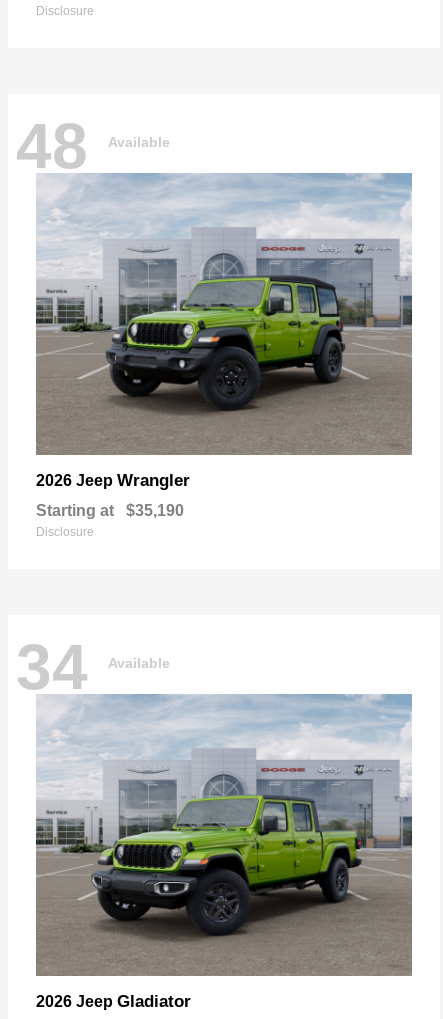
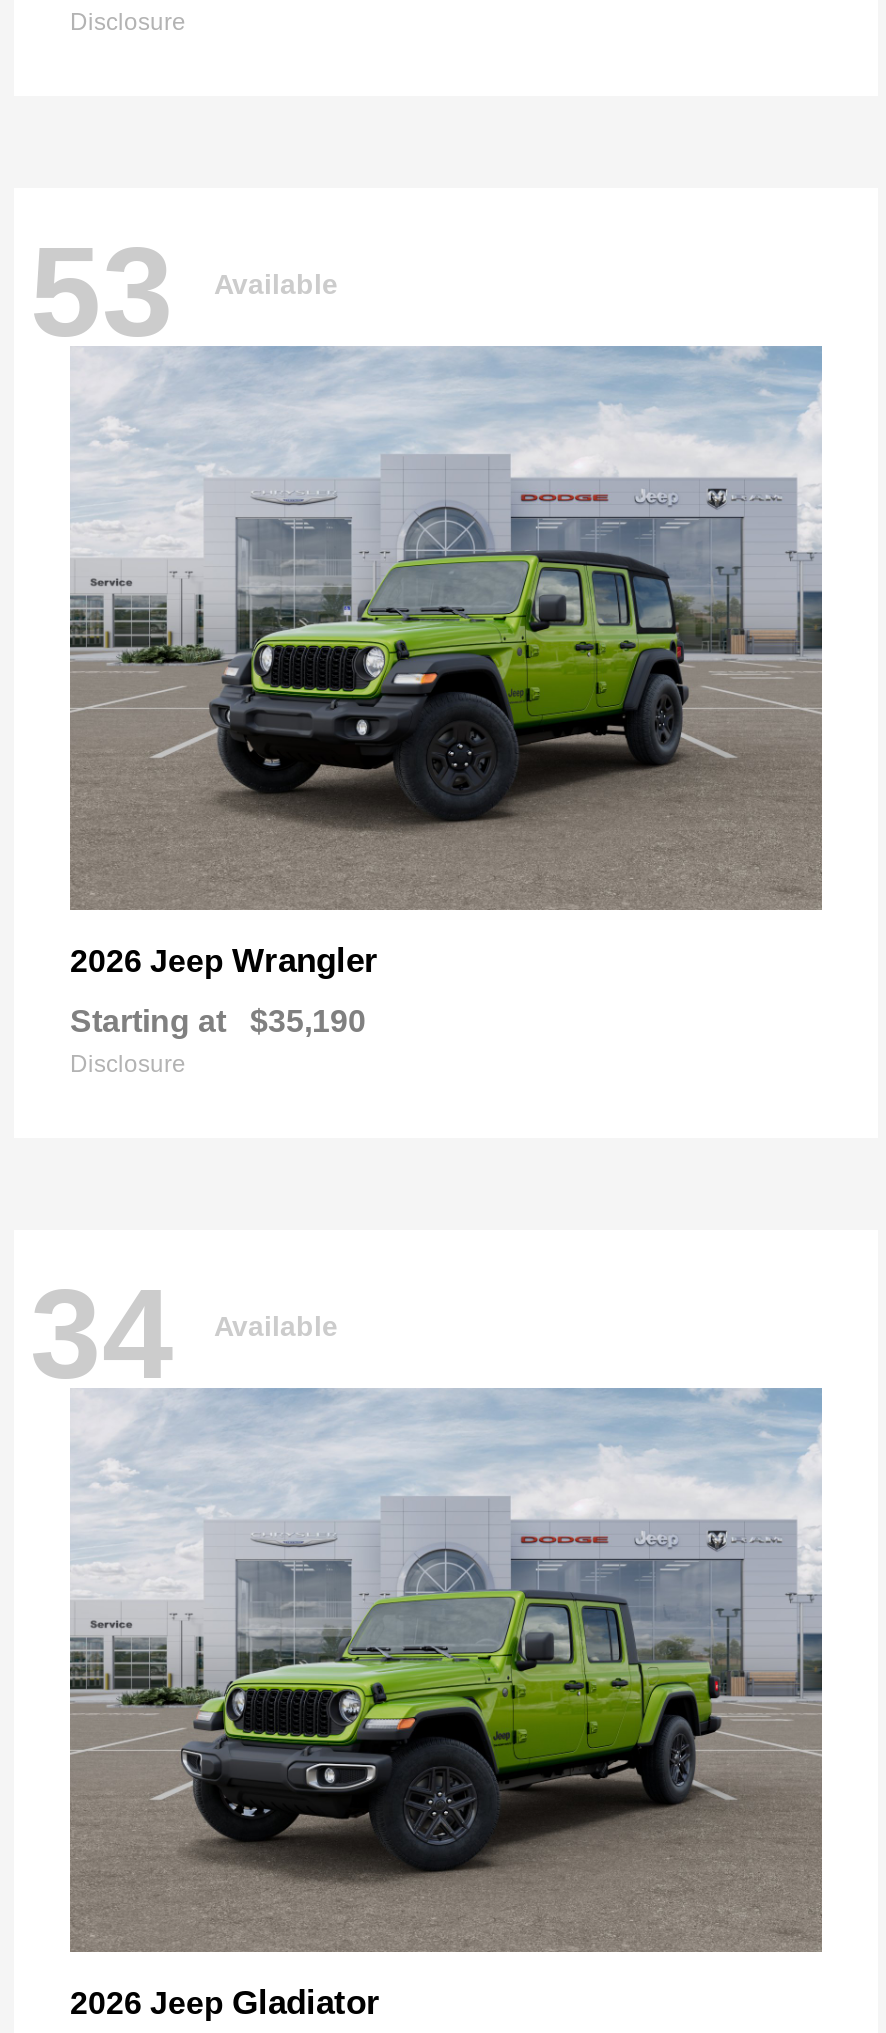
- 48 Available
+ 53 Available
